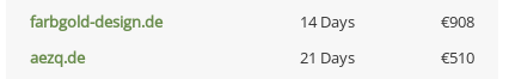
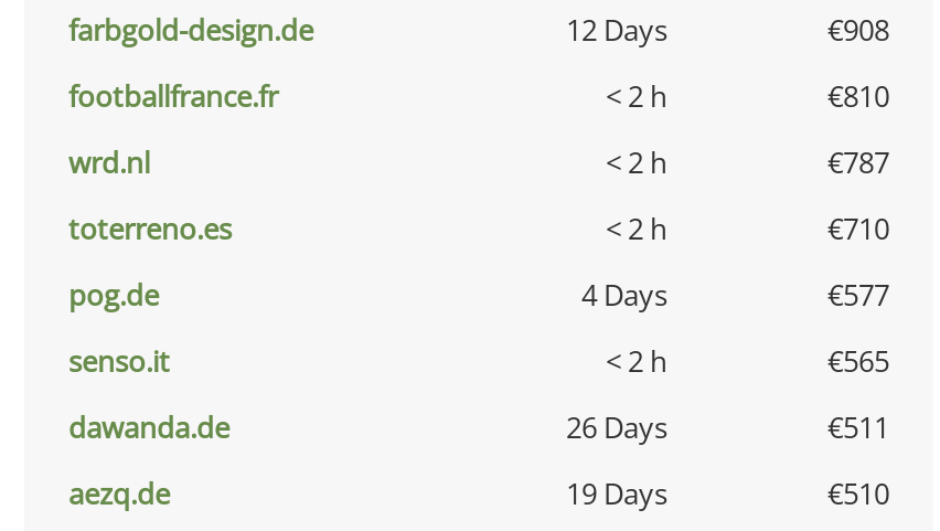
- 14 Days
+ 12 Days

+ footballfrance.fr
+ < 2 h
+ €810
+ wrd.nl
+ < 2 h
+ €787
+ toterreno.es
+ < 2 h
+ €710
+ pog.de
+ 4 Days
+ €577
+ senso.it
+ < 2 h
+ €565
+ dawanda.de
+ 26 Days
+ €511

- 21 Days
+ 19 Days
